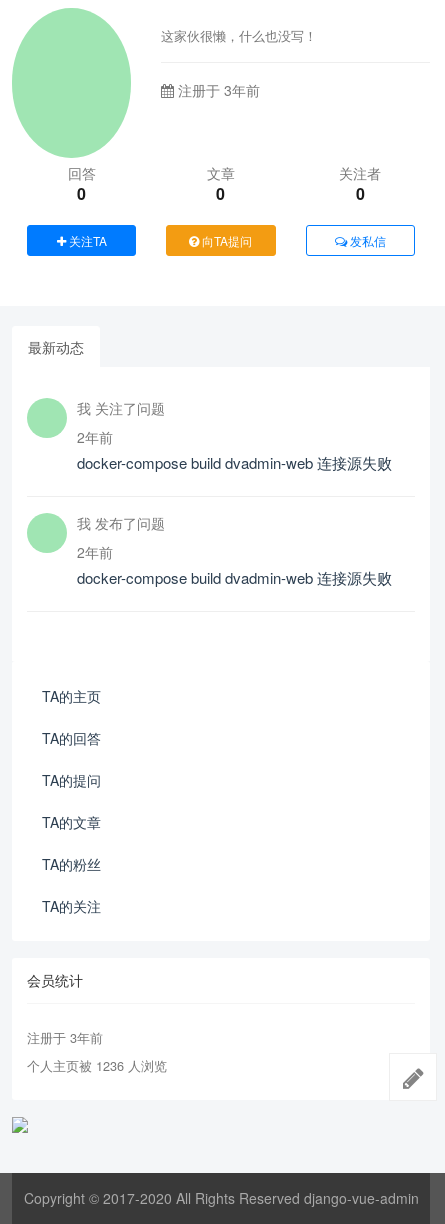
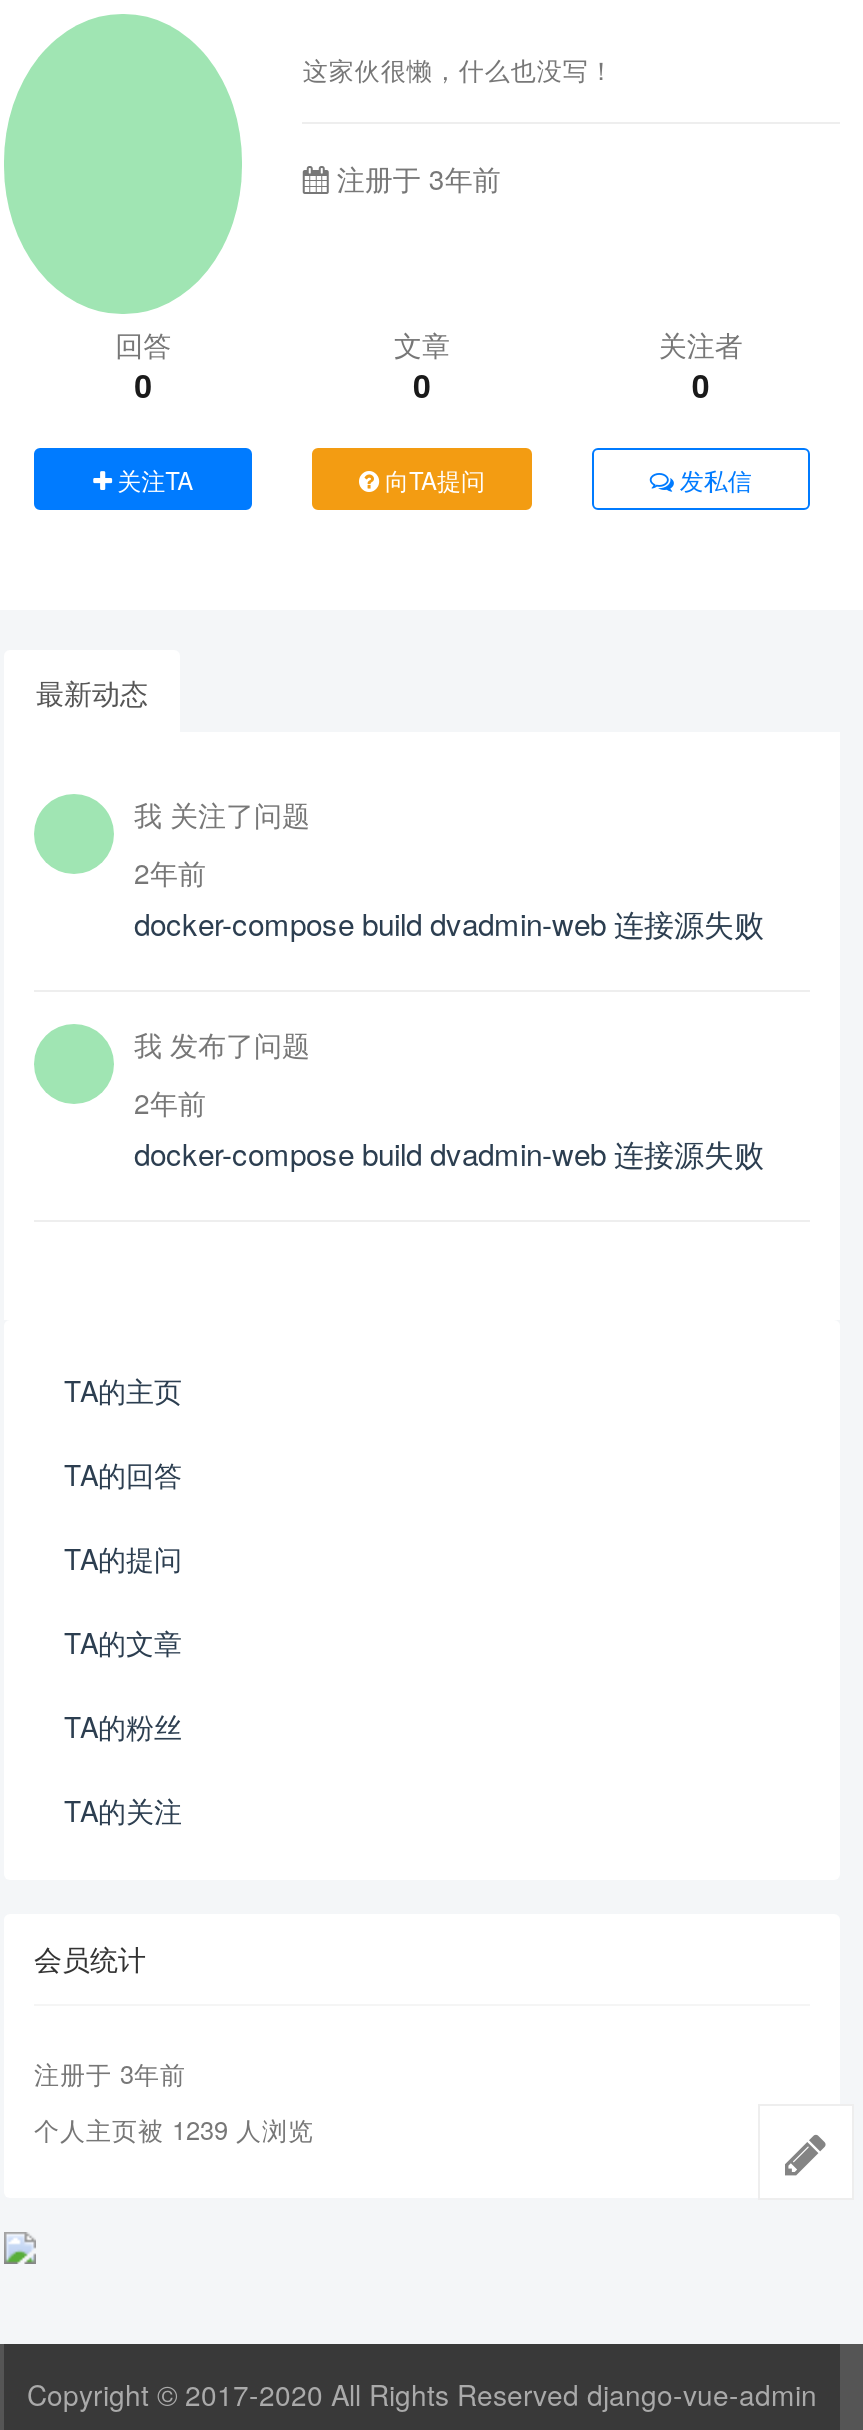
- 个人主页被 1236 人浏览
+ 个人主页被 1239 人浏览
